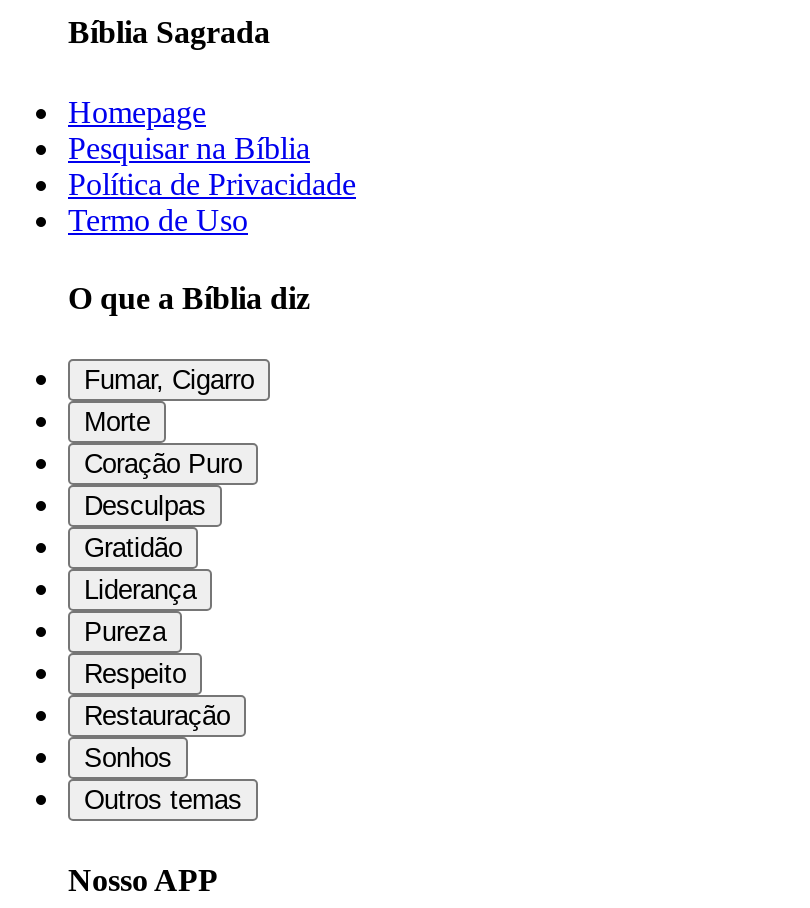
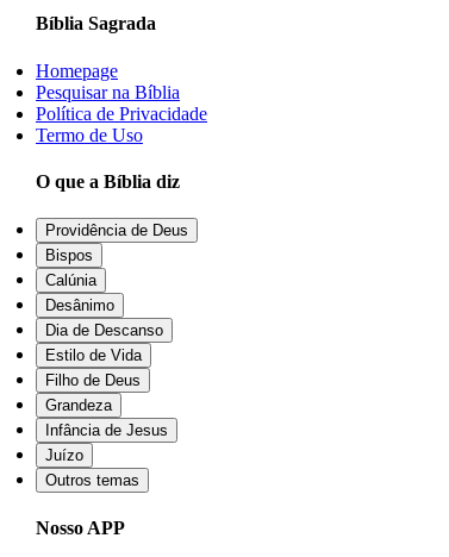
- Fumar, Cigarro
- Morte
- Coração Puro
- Desculpas
- Gratidão
- Liderança
- Pureza
- Respeito
- Restauração
- Sonhos
+ Providência de Deus
+ Bispos
+ Calúnia
+ Desânimo
+ Dia de Descanso
+ Estilo de Vida
+ Filho de Deus
+ Grandeza
+ Infância de Jesus
+ Juízo
